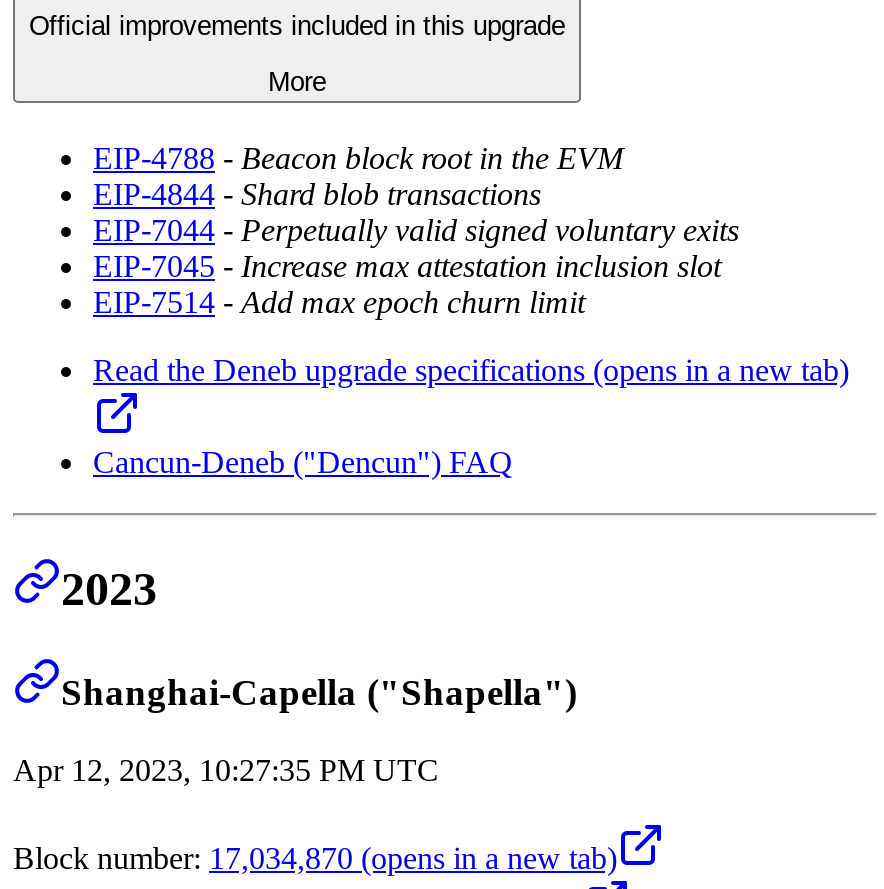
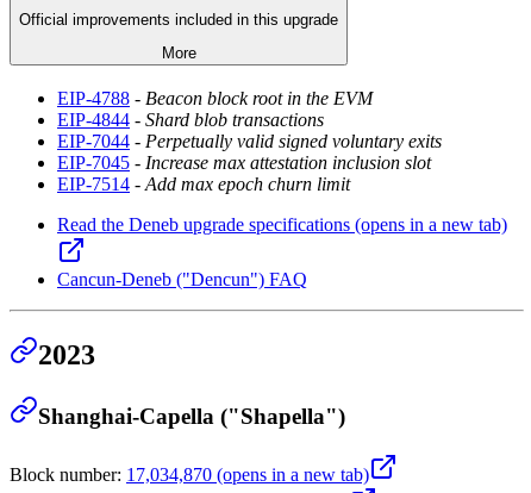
- Apr 12, 2023, 10:27:35 PM UTC
